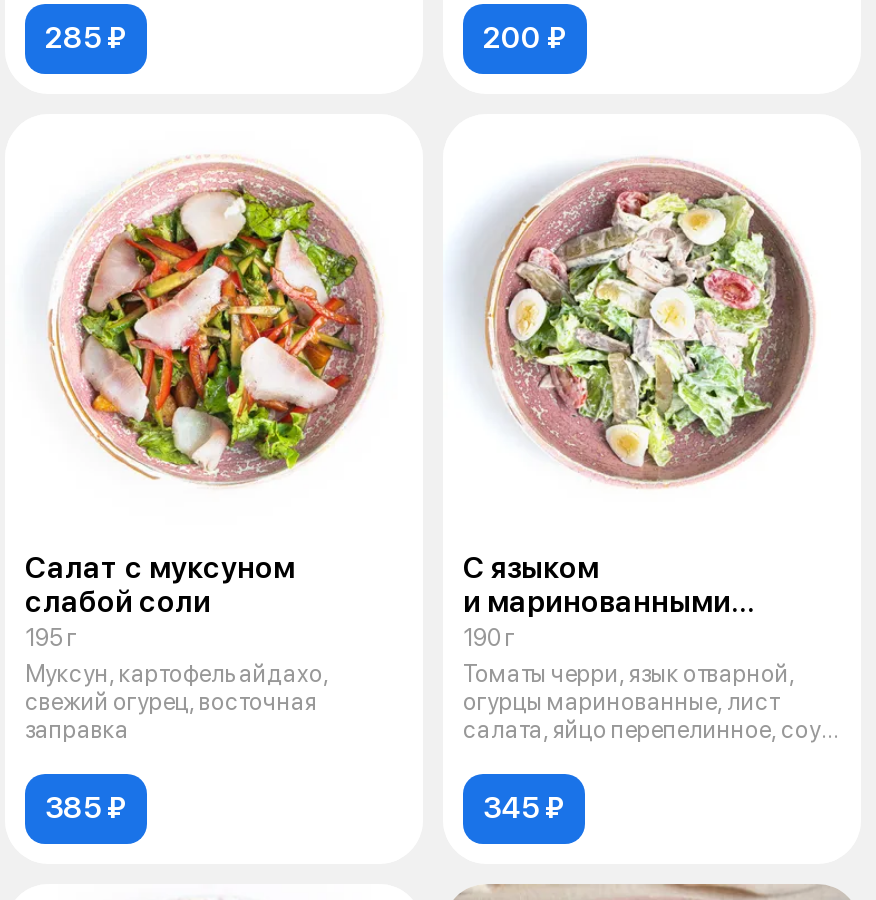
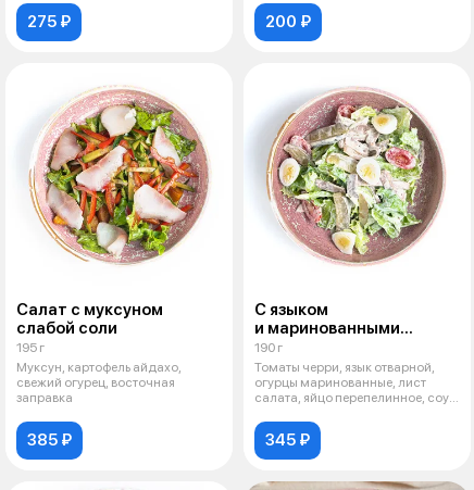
- 285 ₽
+ 275 ₽
